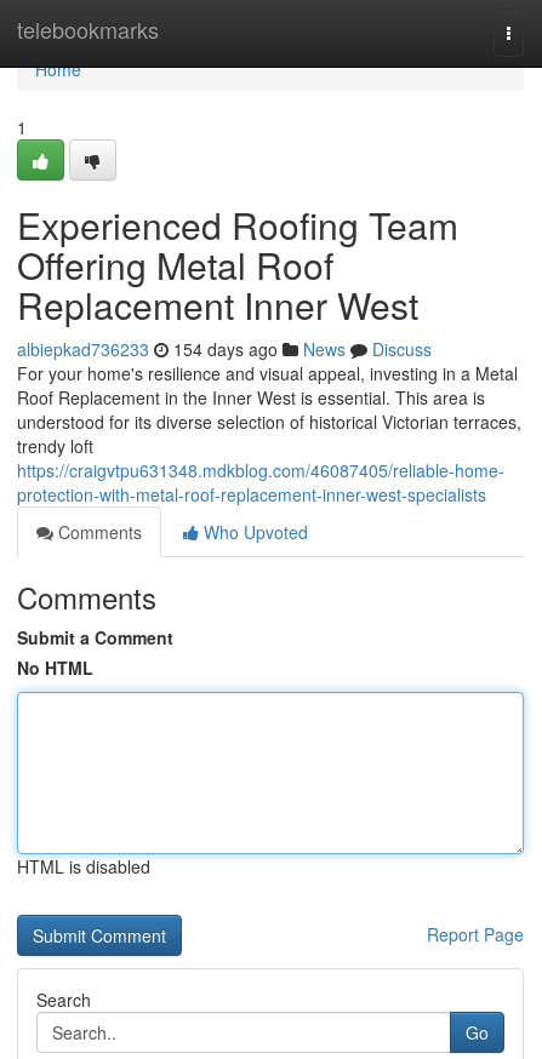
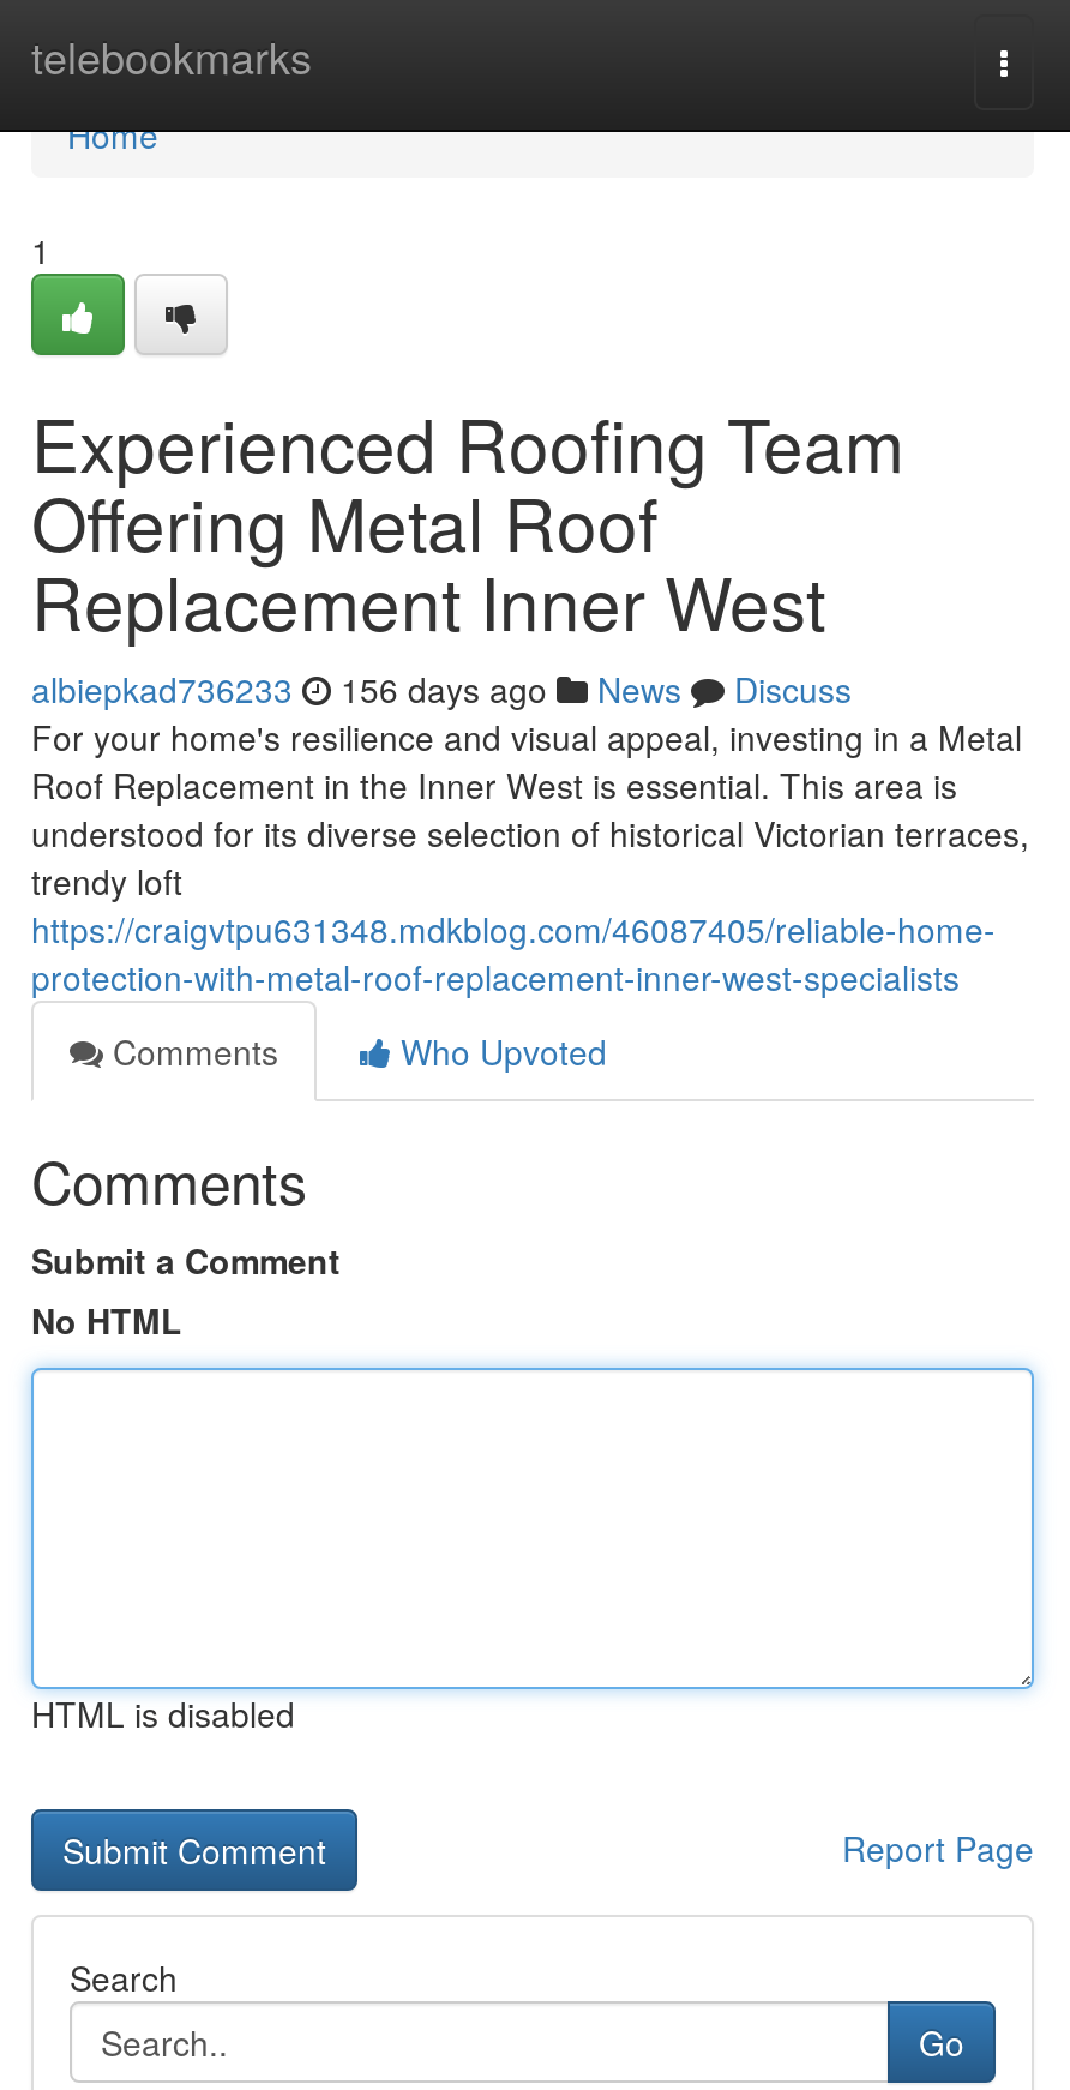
- albiepkad736233 154 days ago News Discuss
+ albiepkad736233 156 days ago News Discuss
